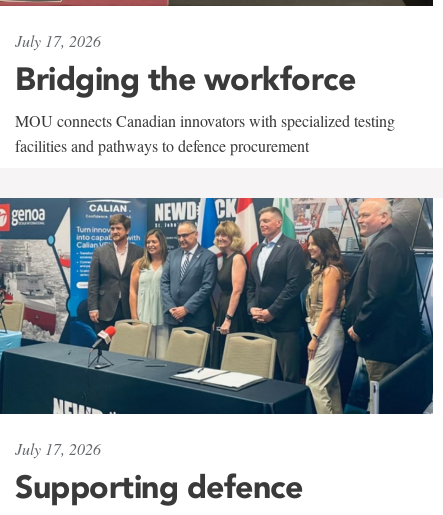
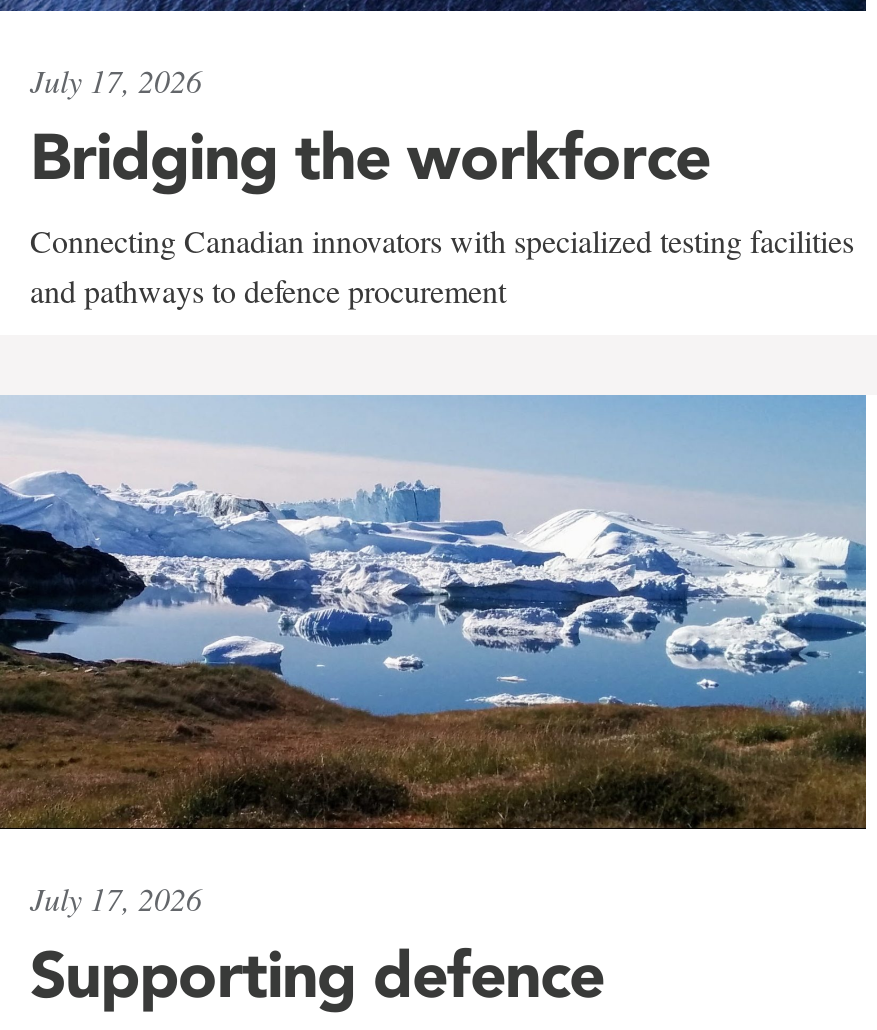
- MOU connects Canadian innovators with specialized testing
- facilities and pathways to defence procurement
+ Connecting Canadian innovators with specialized testing facilities
+ and pathways to defence procurement

- [image]
+ [image]
